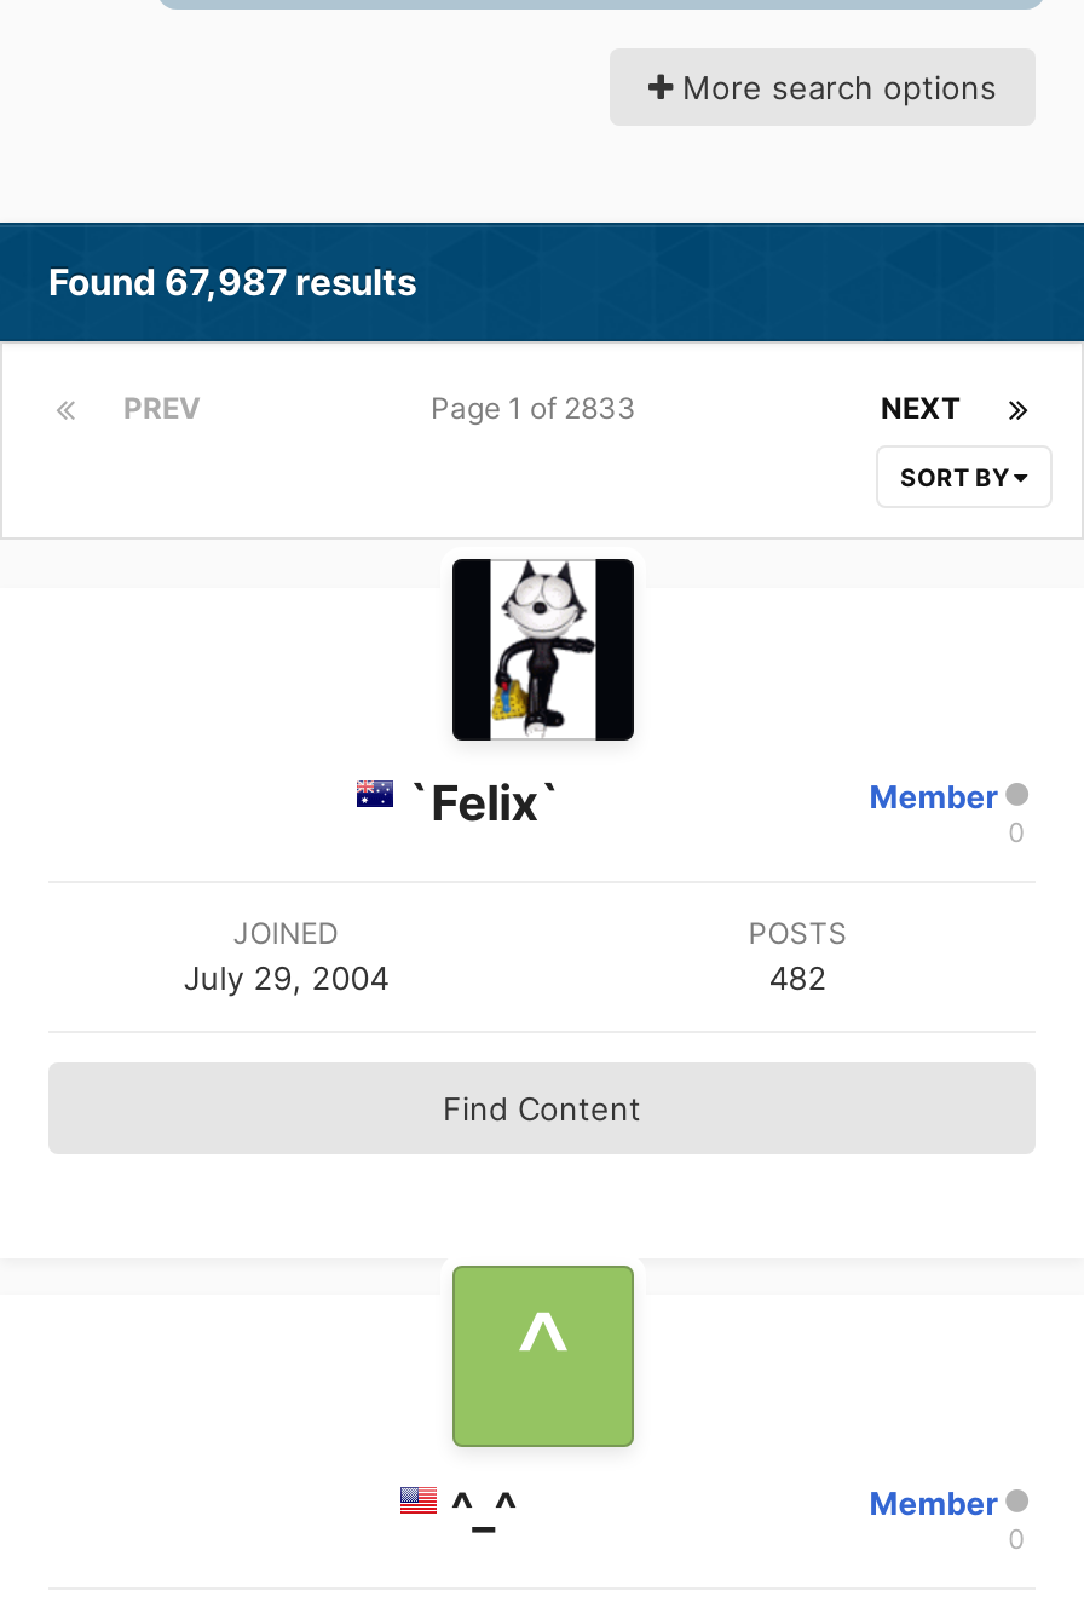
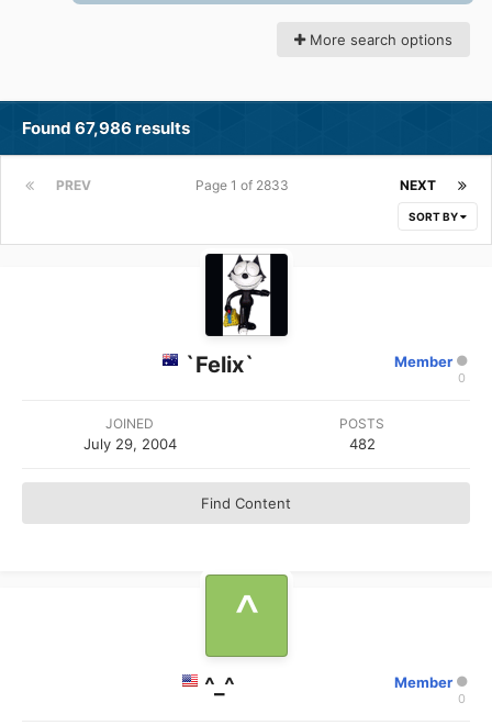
- Found 67,987 results
+ Found 67,986 results
